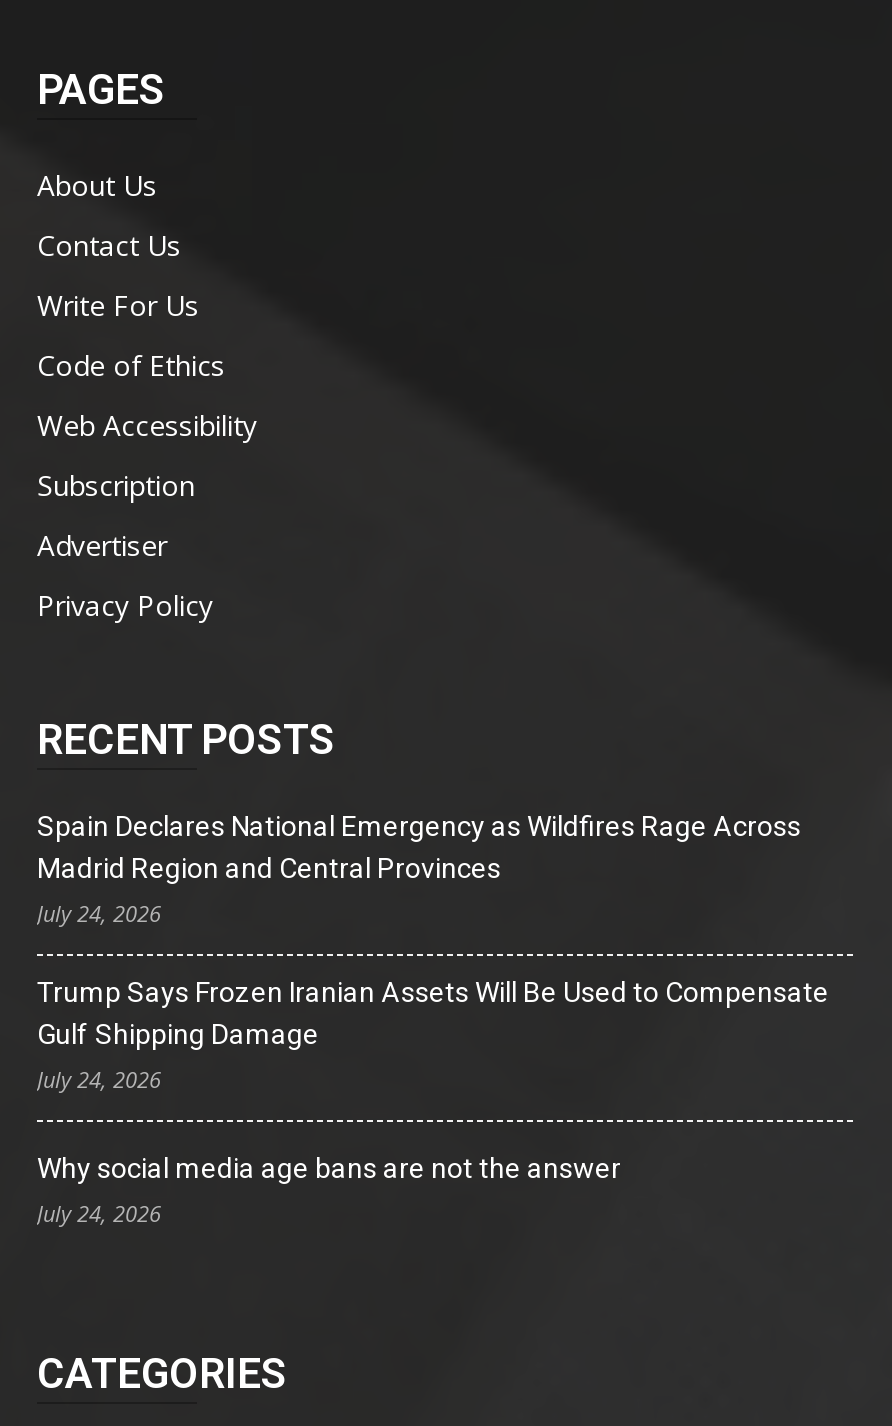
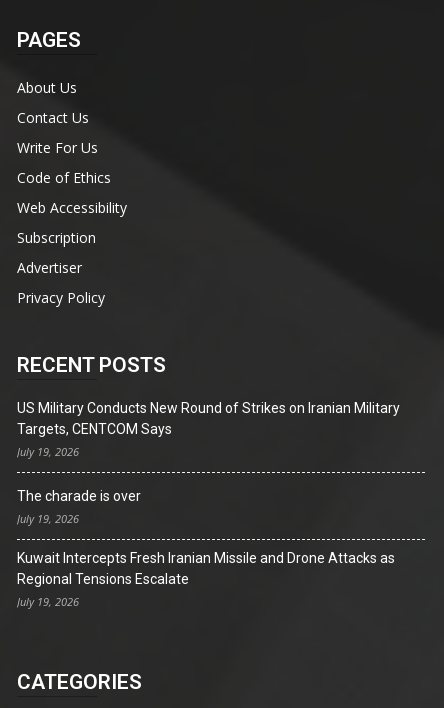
- Spain Declares National Emergency as Wildfires Rage Across
- Madrid Region and Central Provinces
- July 24, 2026
+ US Military Conducts New Round of Strikes on Iranian Military
+ Targets, CENTCOM Says
+ July 19, 2026

- Trump Says Frozen Iranian Assets Will Be Used to Compensate
- Gulf Shipping Damage
- July 24, 2026
+ The charade is over
+ July 19, 2026

- Why social media age bans are not the answer
- July 24, 2026
+ Kuwait Intercepts Fresh Iranian Missile and Drone Attacks as
+ Regional Tensions Escalate
+ July 19, 2026
